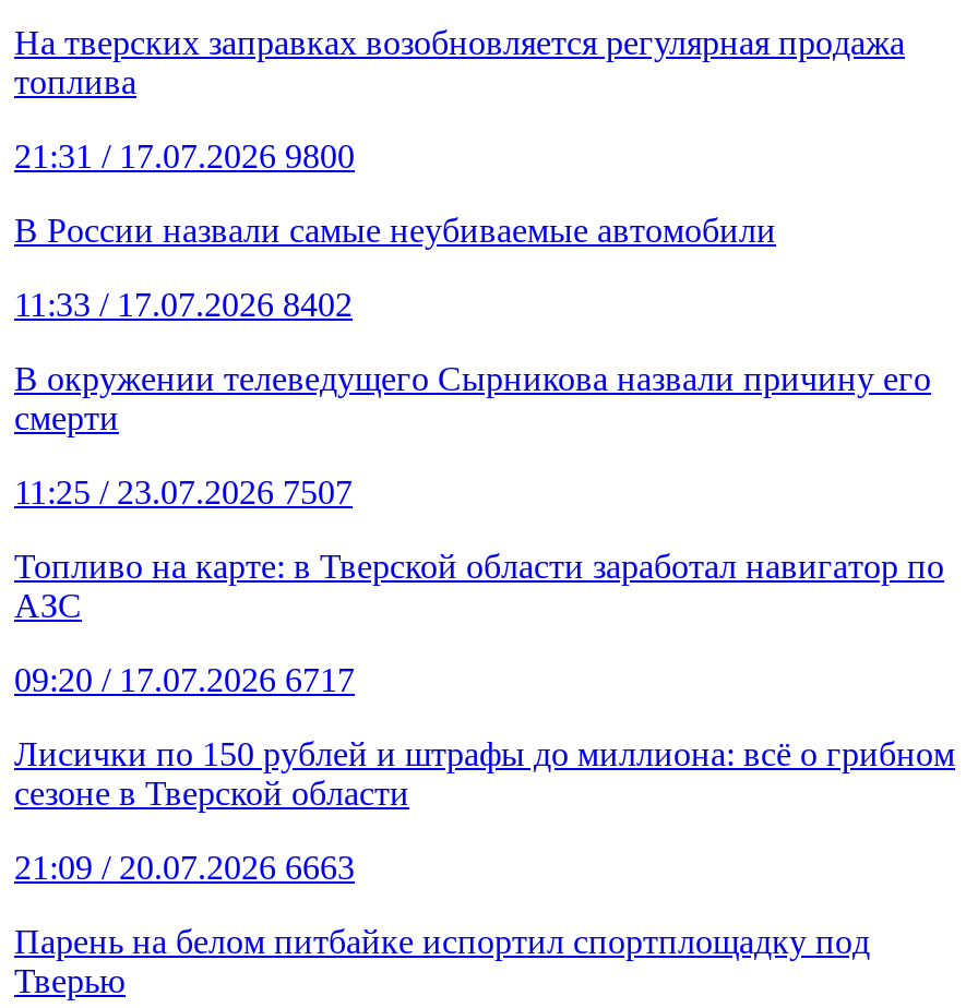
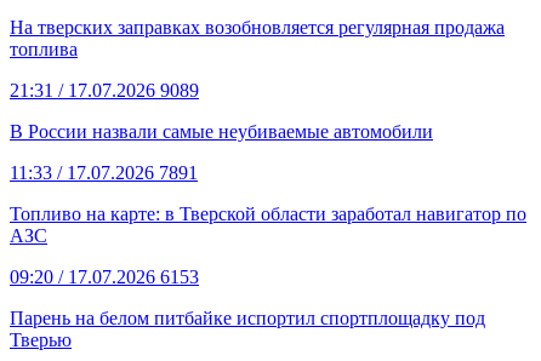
- 21:31 / 17.07.2026 9800
+ 21:31 / 17.07.2026 9089

- 11:33 / 17.07.2026 8402
- В окружении телеведущего Сырникова назвали причину его
- смерти
- 11:25 / 23.07.2026 7507
+ 11:33 / 17.07.2026 7891

- 09:20 / 17.07.2026 6717
- Лисички по 150 рублей и штрафы до миллиона: всё о грибном
- сезоне в Тверской области
- 21:09 / 20.07.2026 6663
+ 09:20 / 17.07.2026 6153
